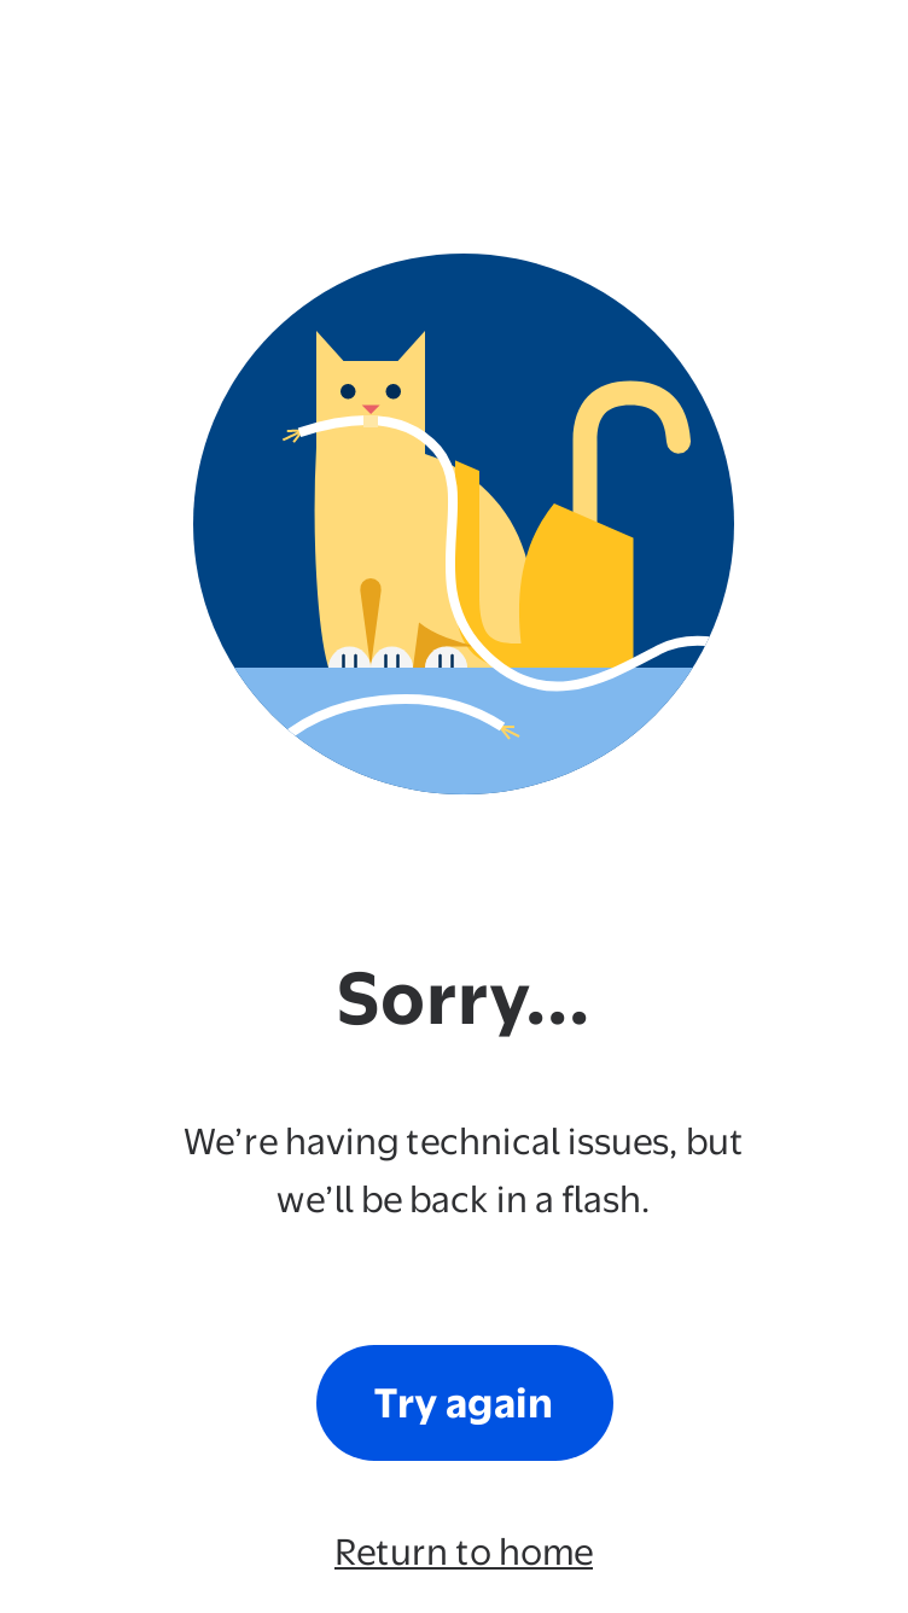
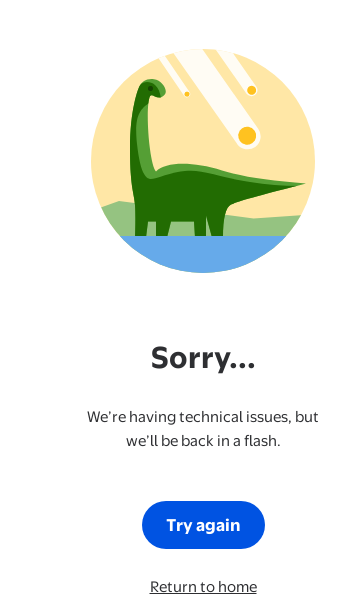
- [image]
+ [image]
